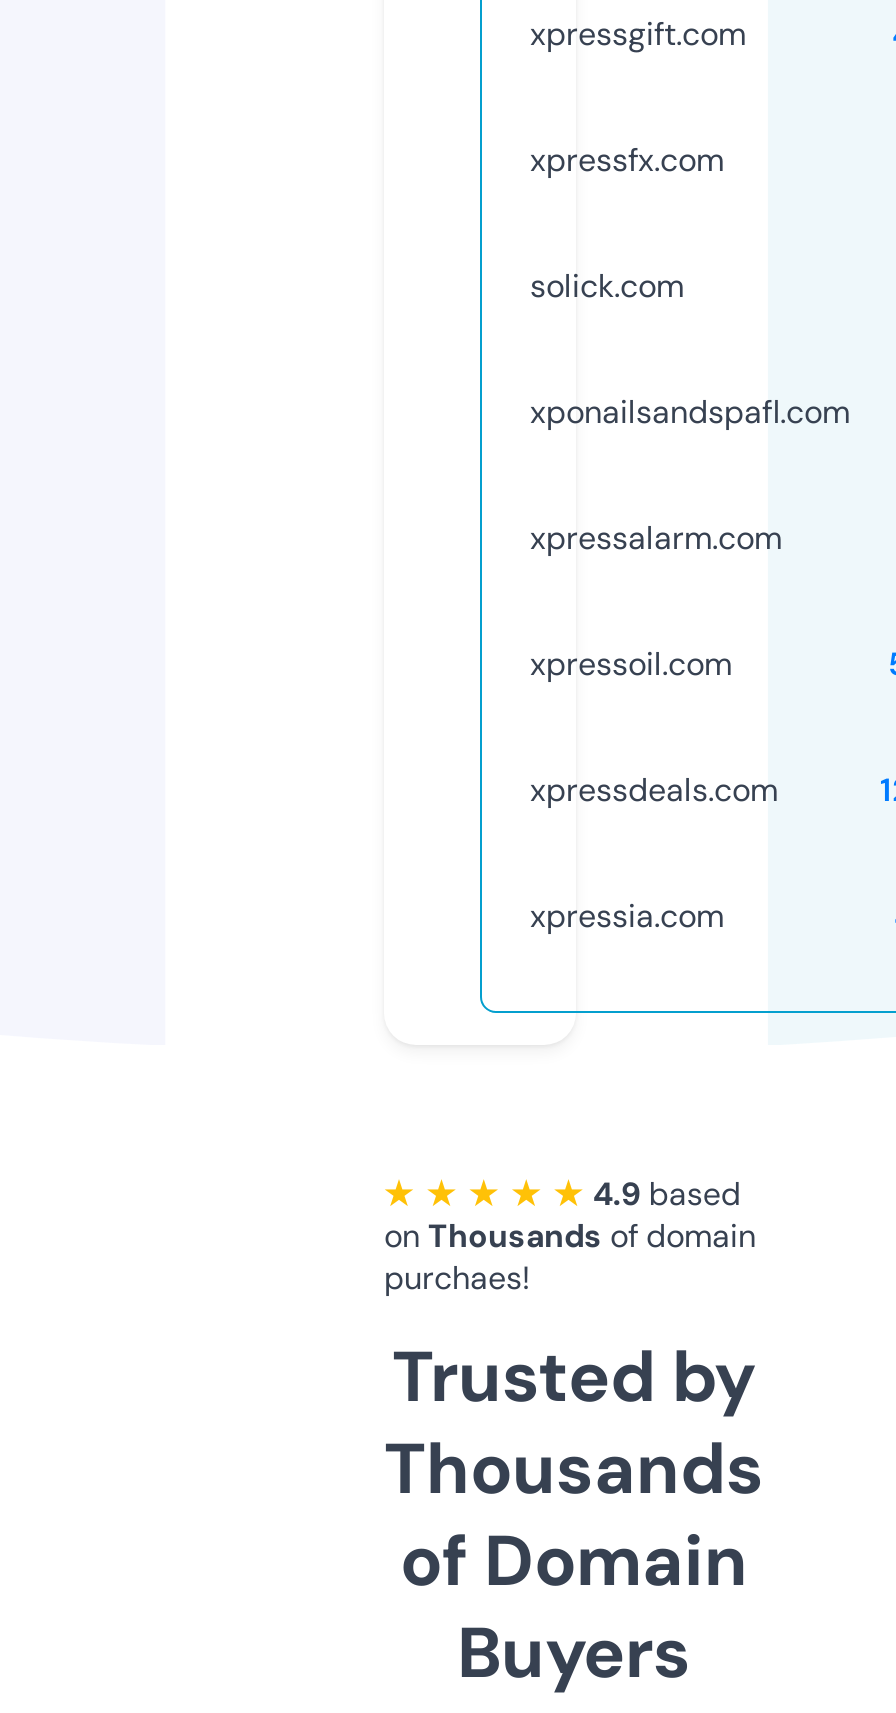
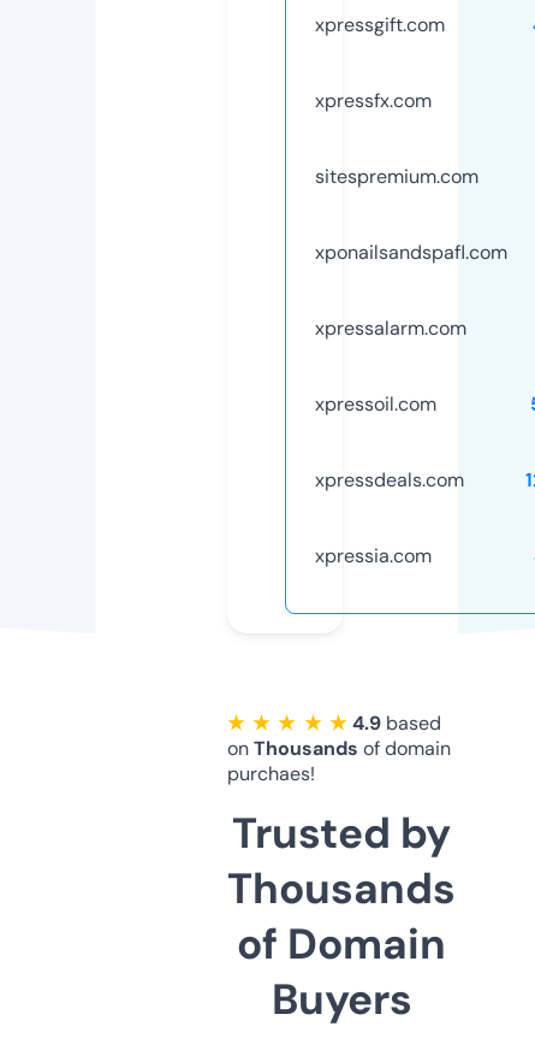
- solick.com
+ sitespremium.com
